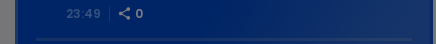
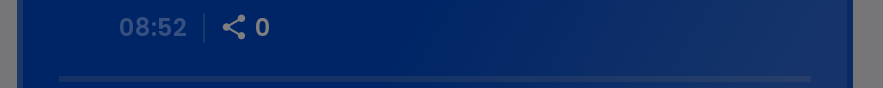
- 23:49 0
+ 08:52 0
